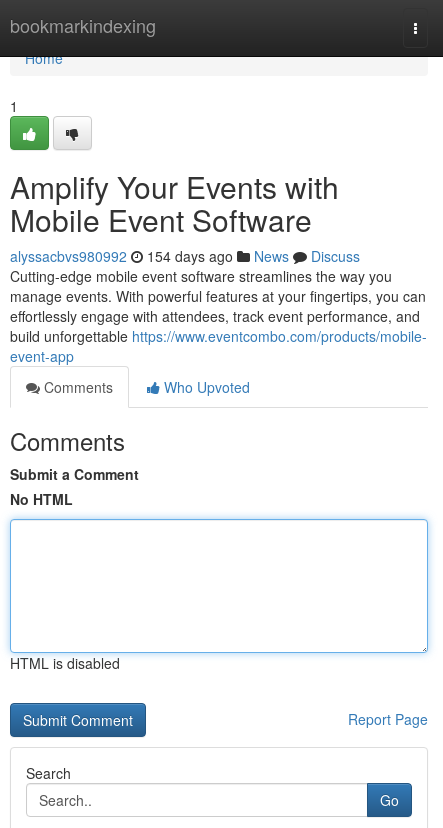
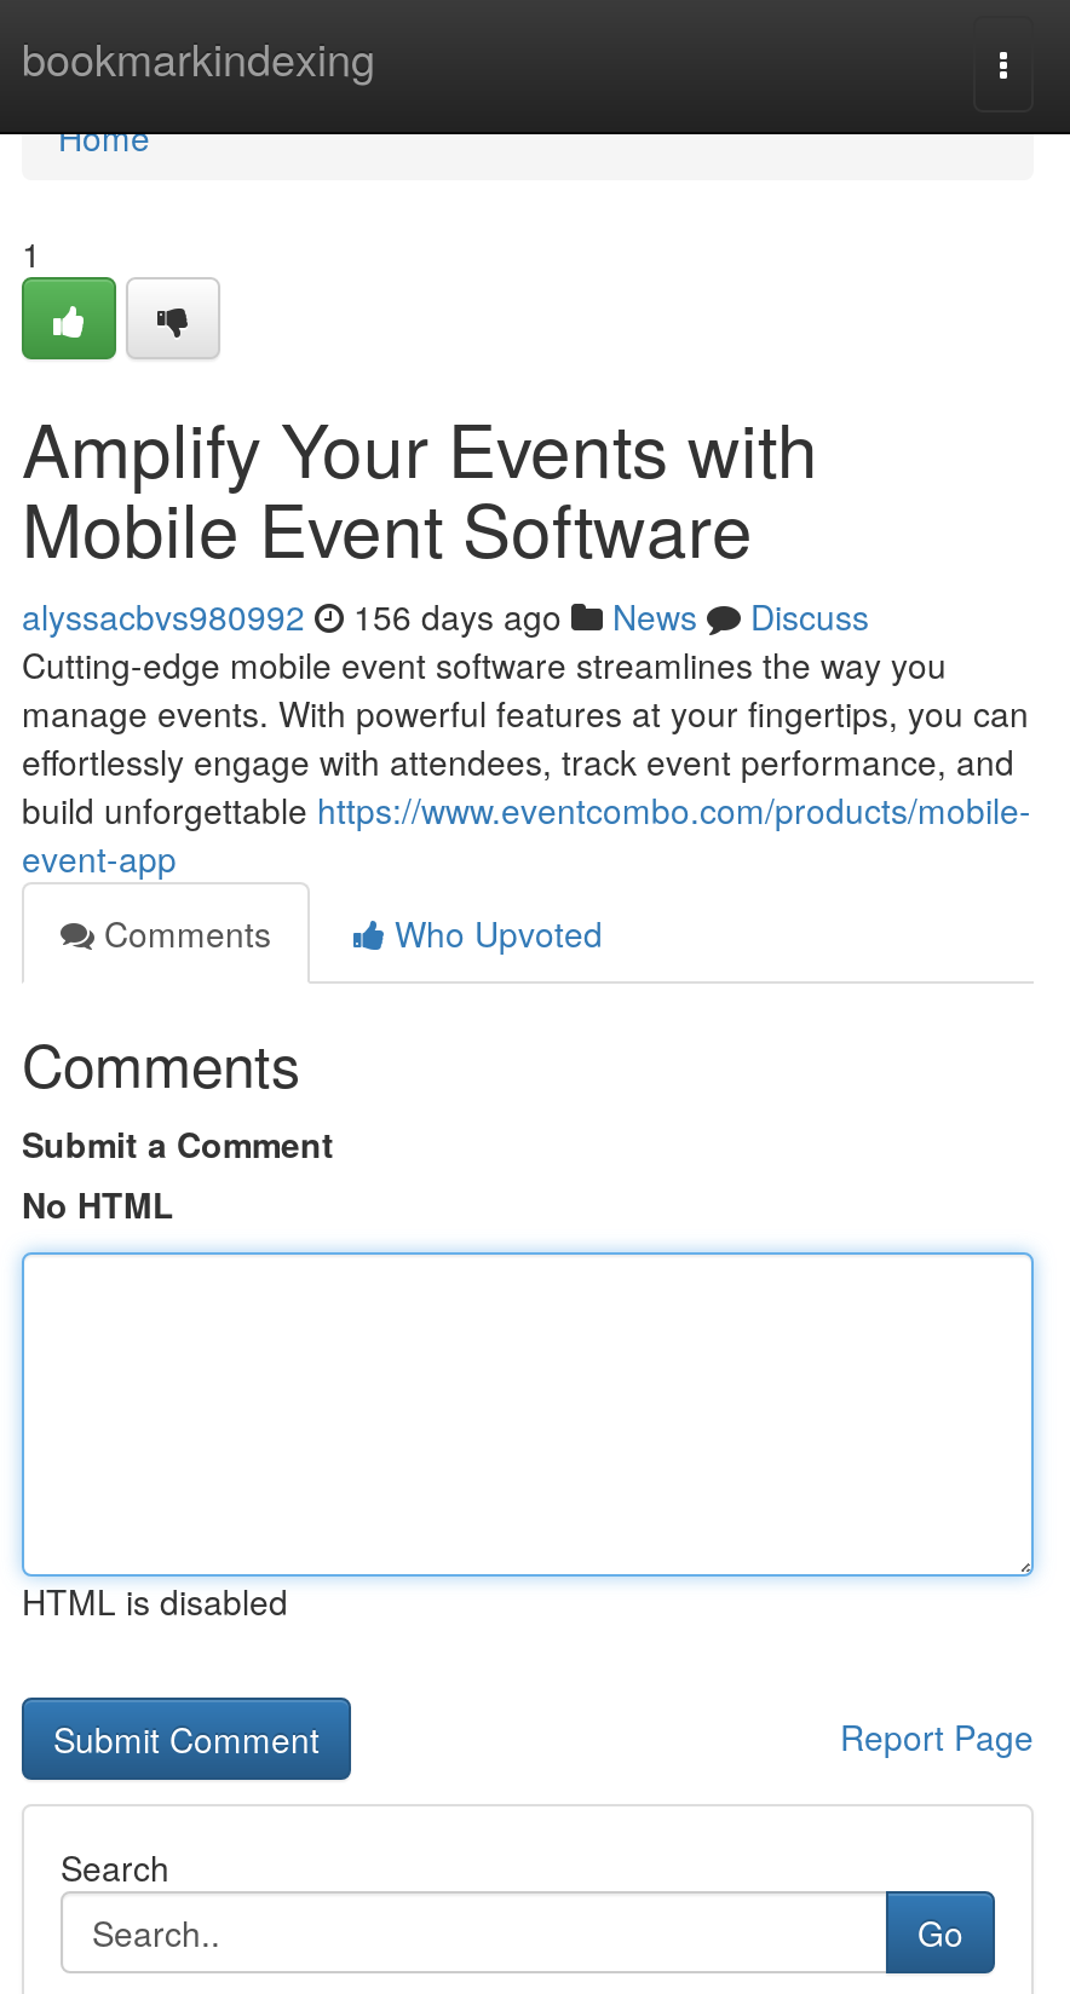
- alyssacbvs980992 154 days ago News Discuss
+ alyssacbvs980992 156 days ago News Discuss
